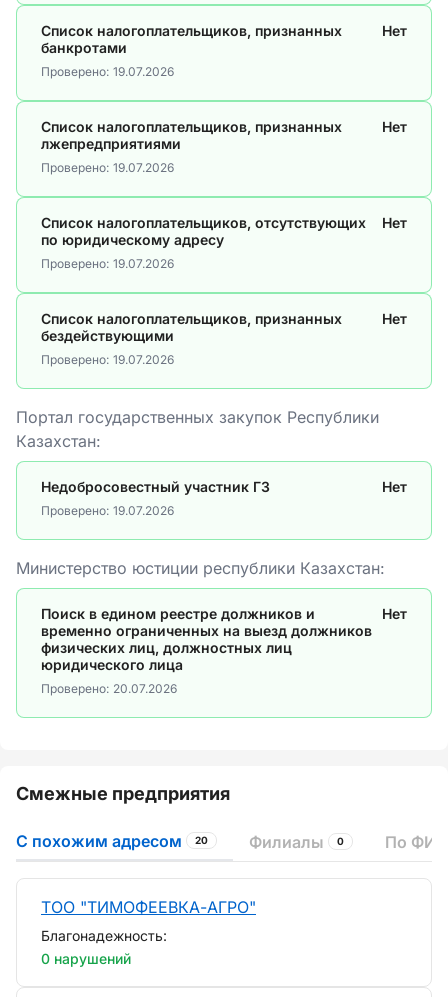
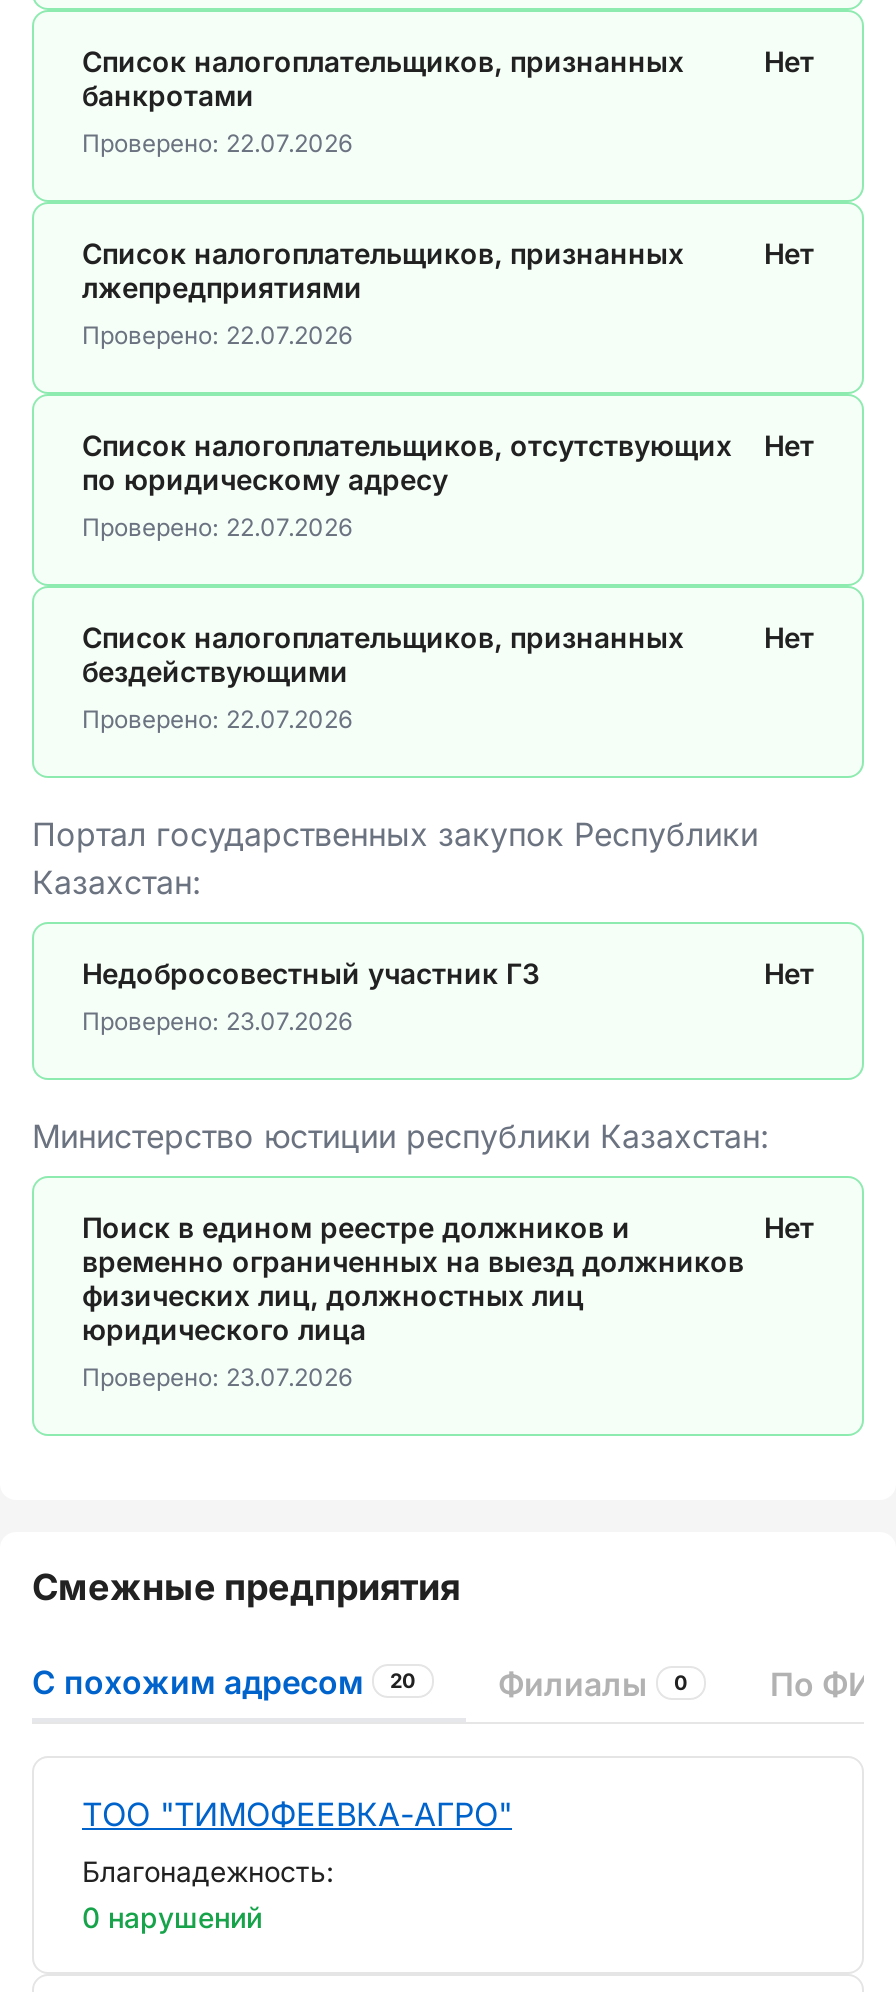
- Проверено: 19.07.2026
+ Проверено: 22.07.2026

- Проверено: 19.07.2026
+ Проверено: 22.07.2026

- Проверено: 19.07.2026
+ Проверено: 22.07.2026

- Проверено: 19.07.2026
+ Проверено: 22.07.2026

- Проверено: 19.07.2026
+ Проверено: 23.07.2026

- Проверено: 20.07.2026
+ Проверено: 23.07.2026
